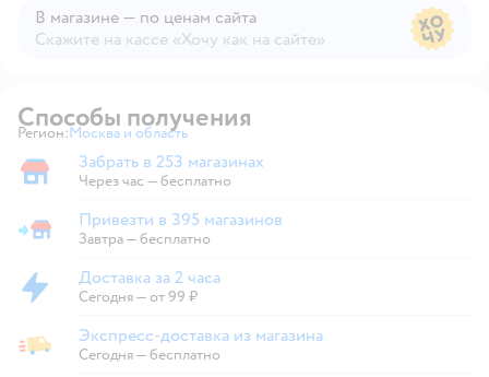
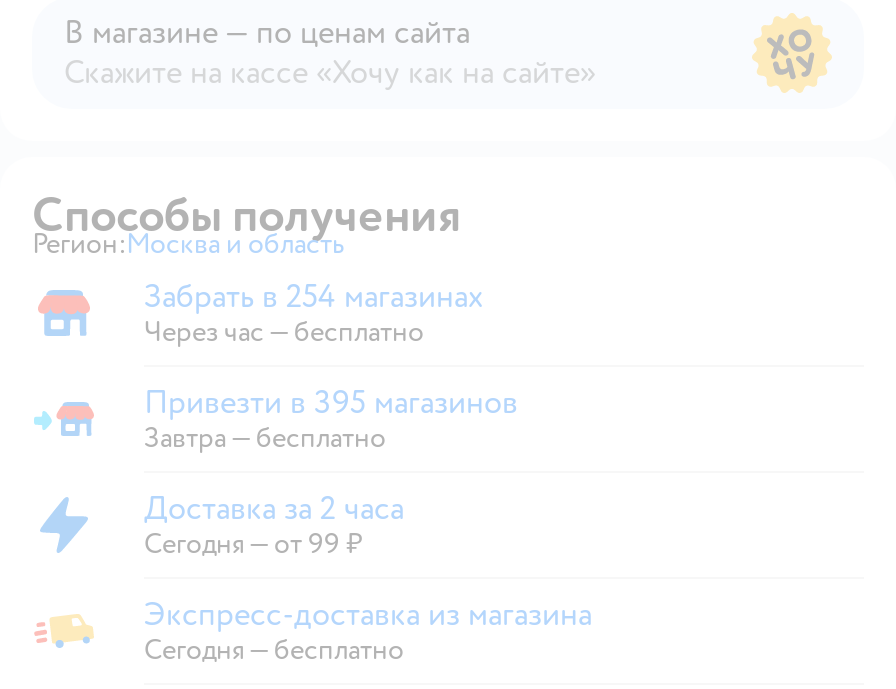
- Забрать в 253 магазинах
+ Забрать в 254 магазинах
